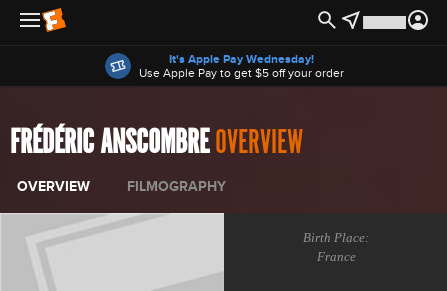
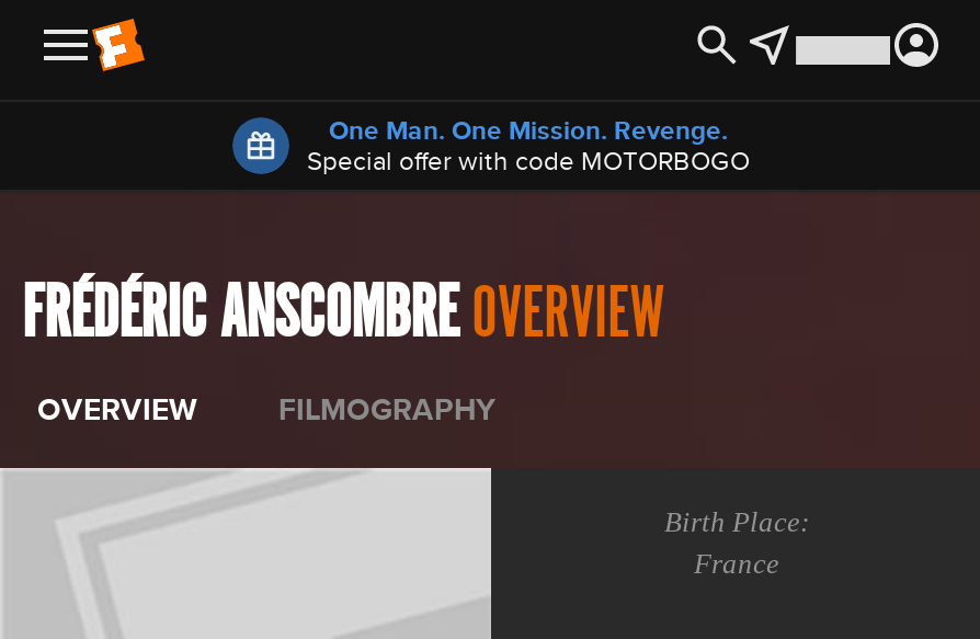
- It's Apple Pay Wednesday!
- Use Apple Pay to get $5 off your order
+ One Man. One Mission. Revenge.
+ Special offer with code MOTORBOGO
